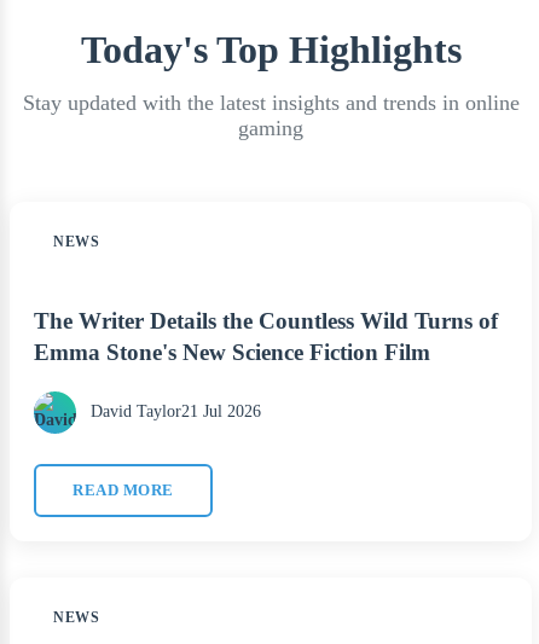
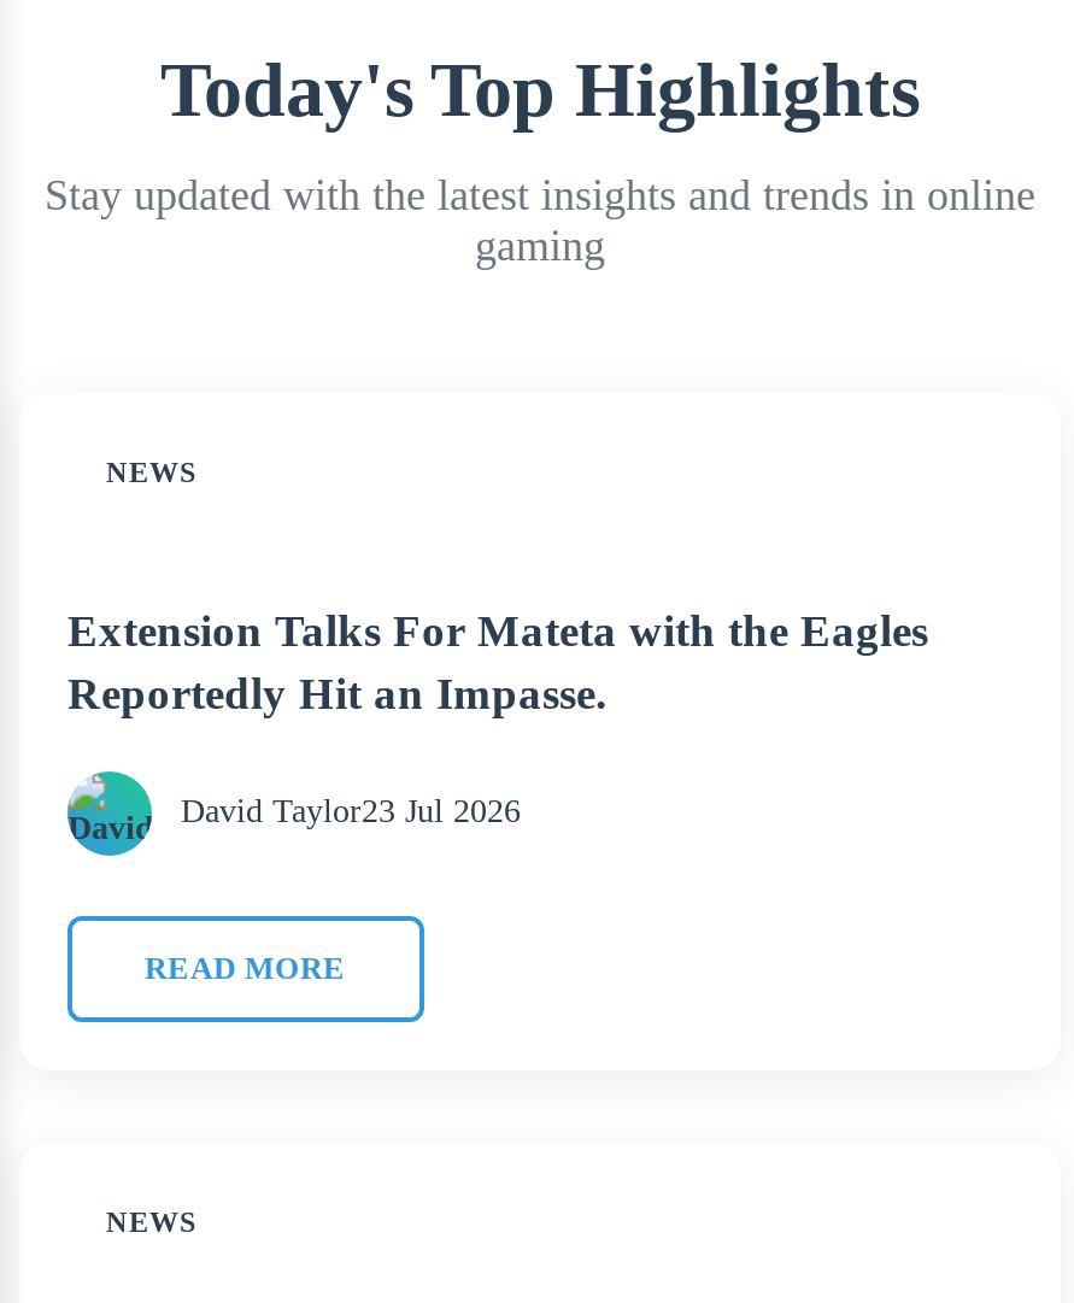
- The Writer Details the Countless Wild Turns of
- Emma Stone's New Science Fiction Film
+ Extension Talks For Mateta with the Eagles
+ Reportedly Hit an Impasse.

- David Taylor21 Jul 2026
+ David Taylor23 Jul 2026
